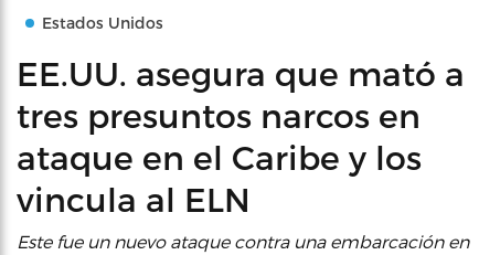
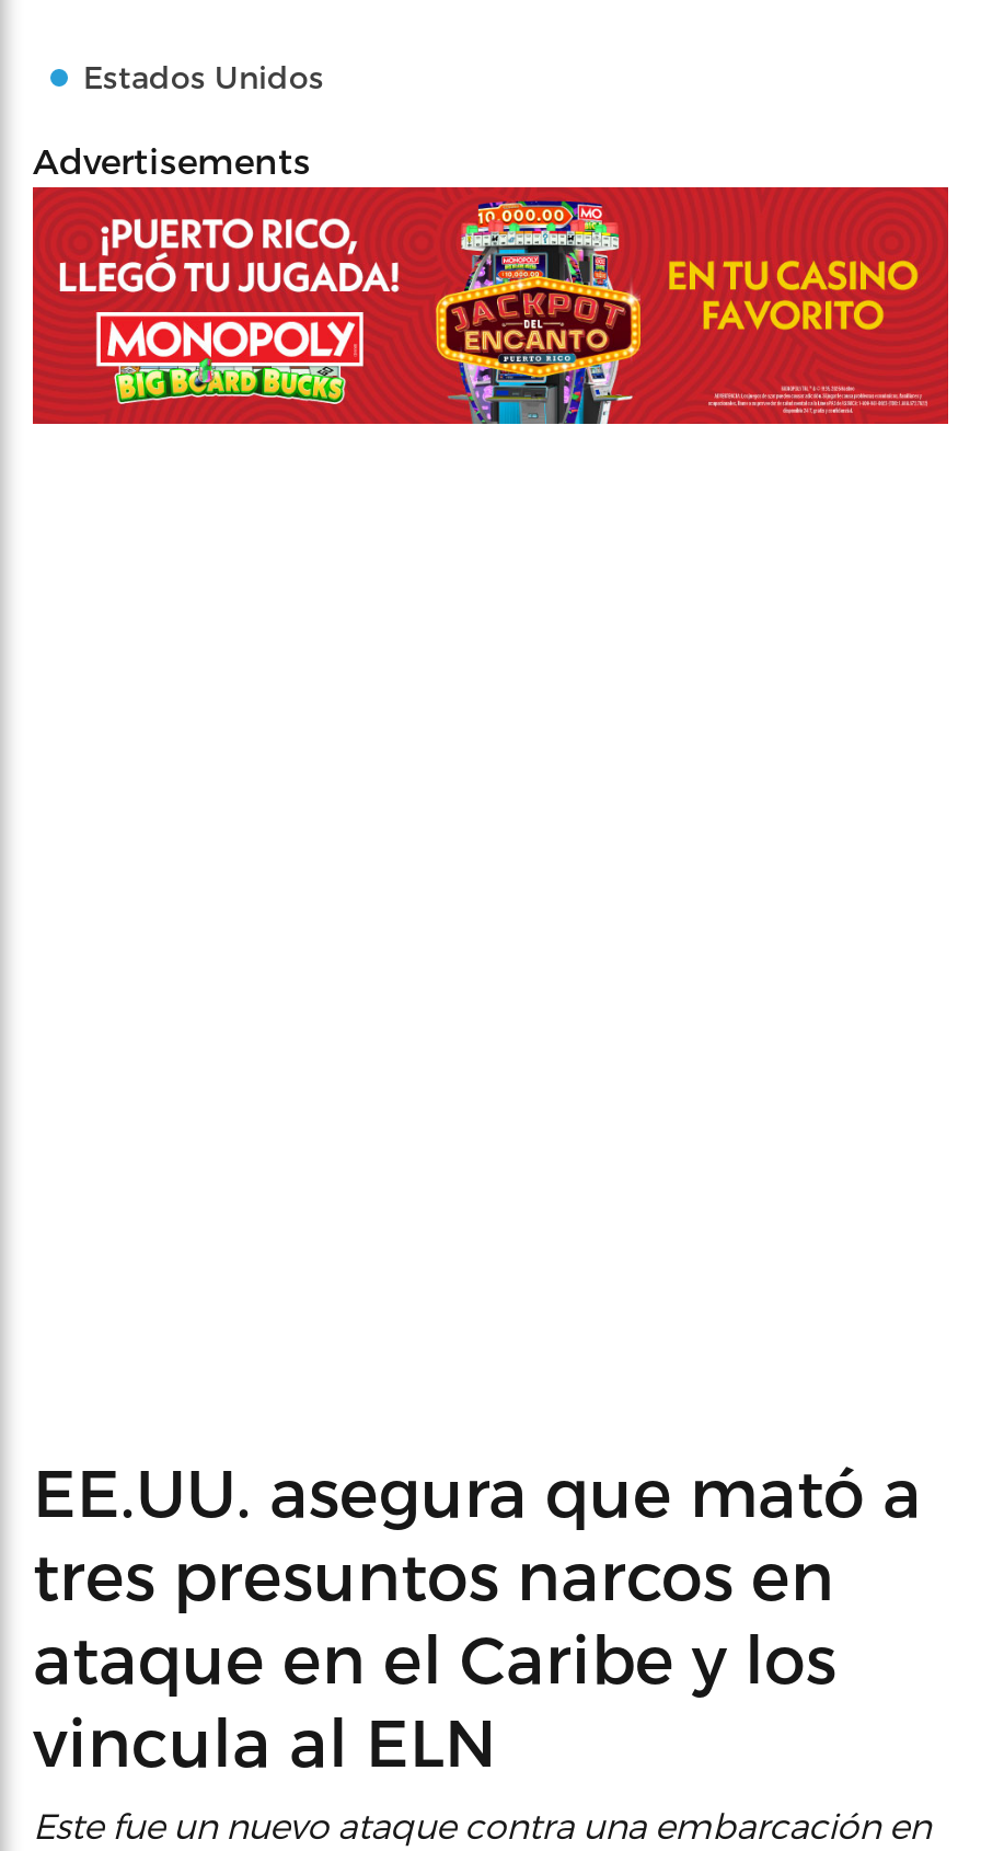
+ [image]

+ Advertisements
